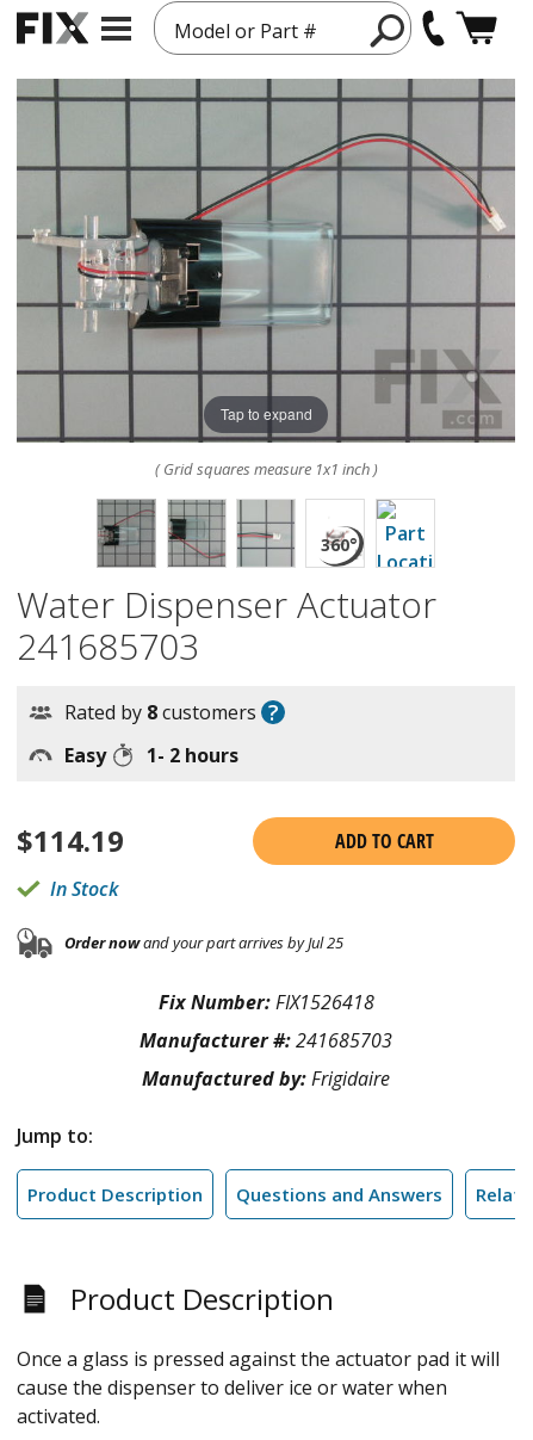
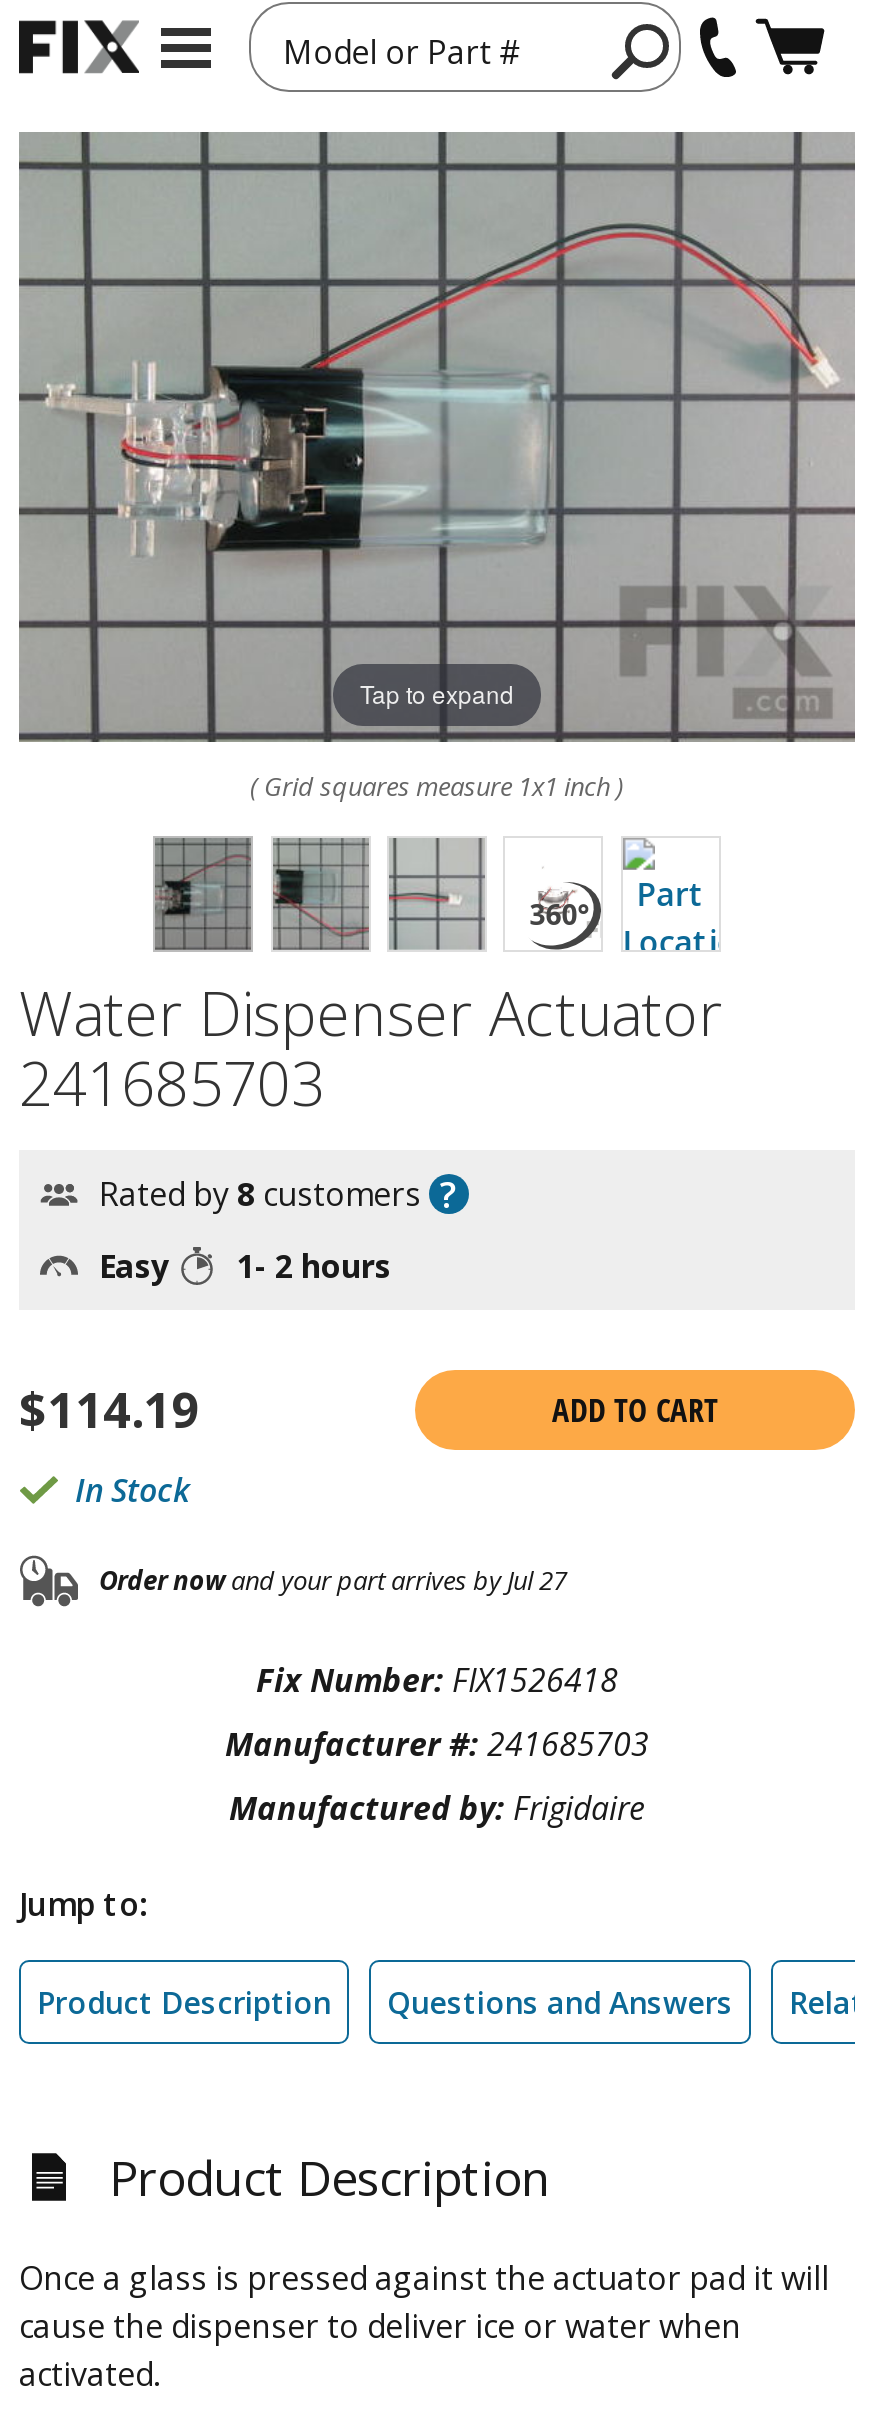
- Order nowand your part arrives by Jul 25
+ Order nowand your part arrives by Jul 27
